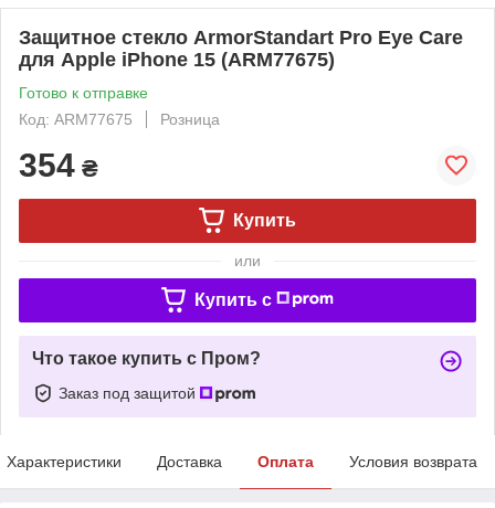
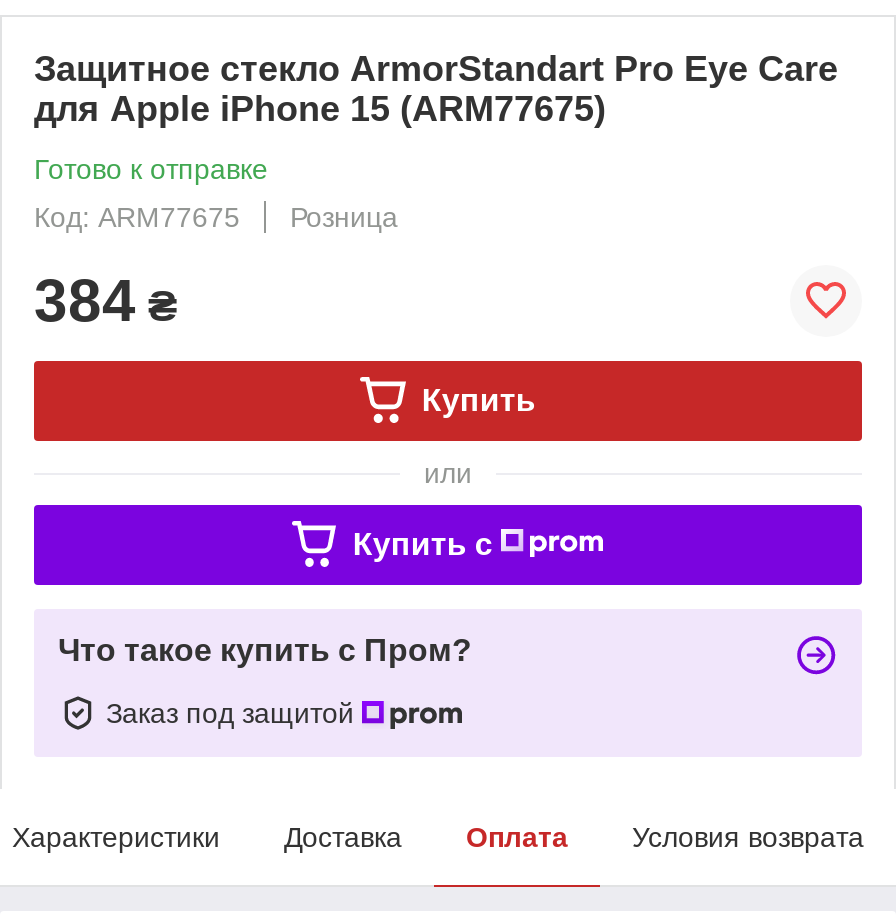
- 354 ₴
+ 384 ₴
